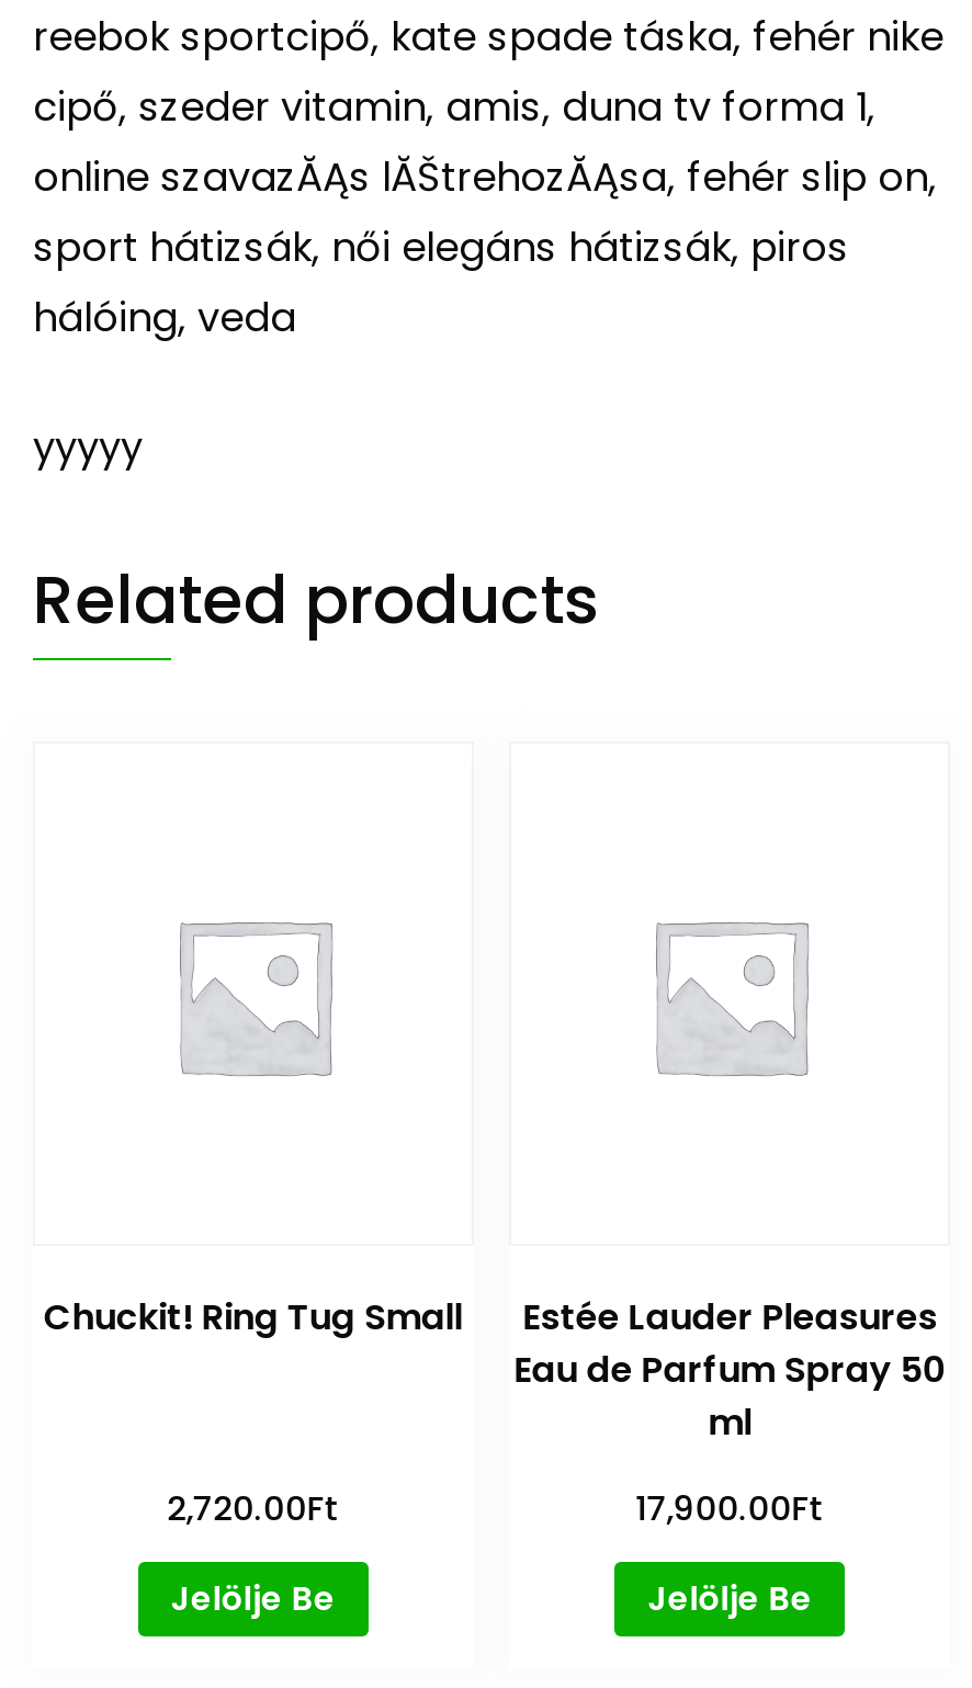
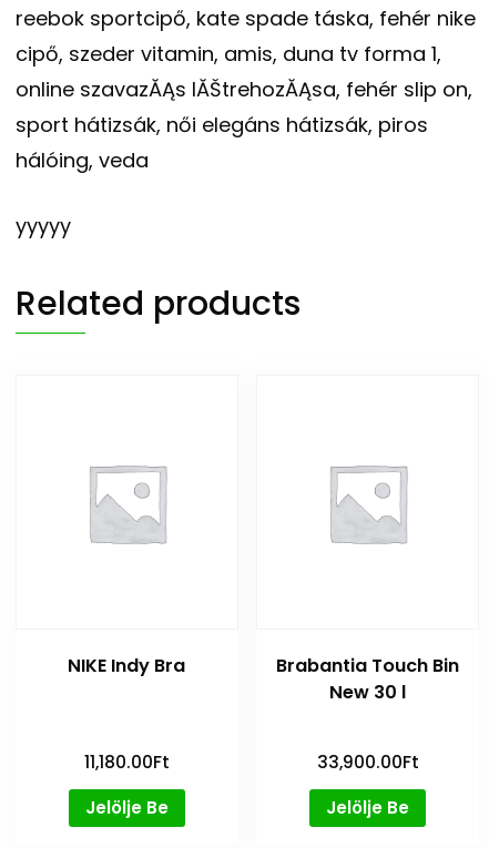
- Chuckit! Ring Tug Small
+ NIKE Indy Bra

- Estée Lauder Pleasures
- Eau de Parfum Spray 50
- ml
+ Brabantia Touch Bin
+ New 30 l

- 2,720.00Ft
+ 11,180.00Ft

- 17,900.00Ft
+ 33,900.00Ft
